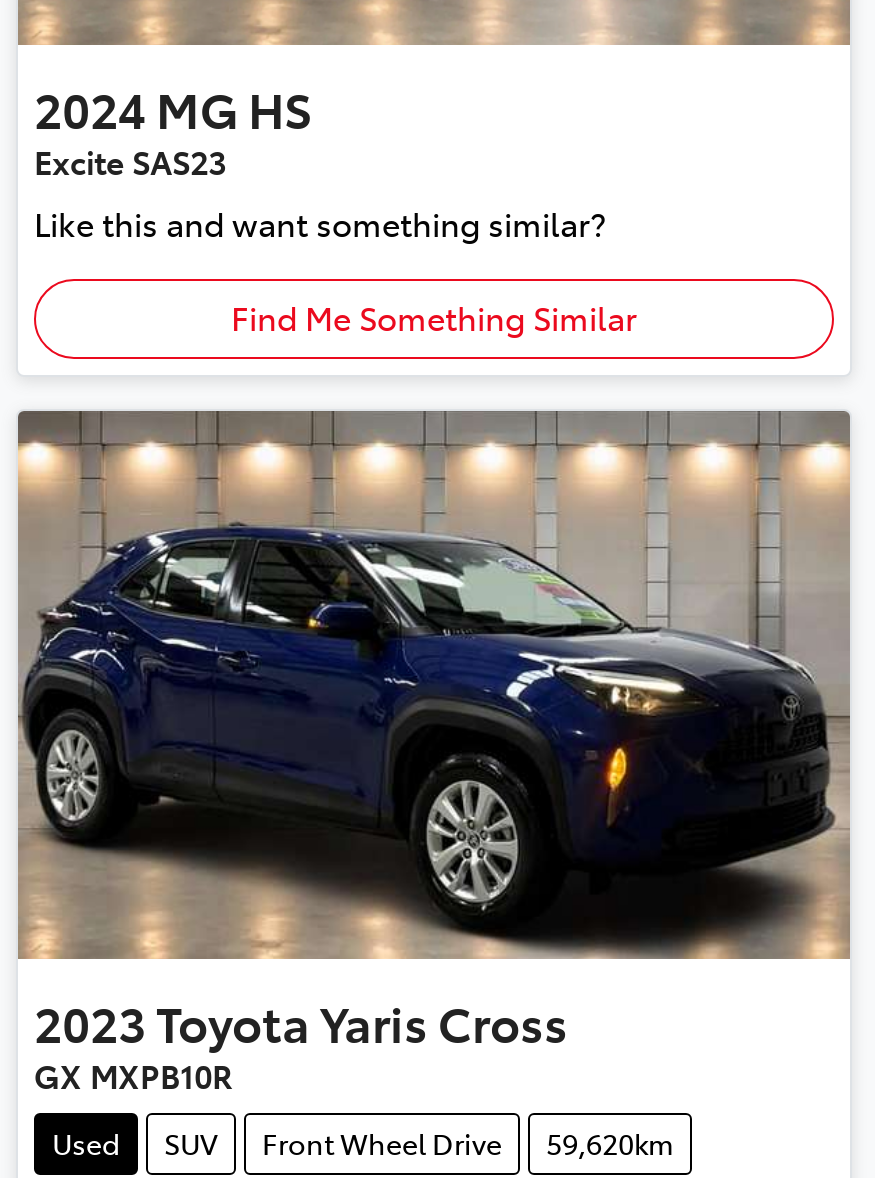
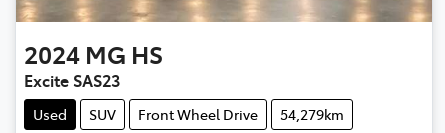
- Like this and want something similar?
- Find Me Something Similar

- [image]
- 2023 Toyota Yaris Cross
- GX MXPB10R

- Used SUV Front Wheel Drive 59,620km
+ Used SUV Front Wheel Drive 54,279km
